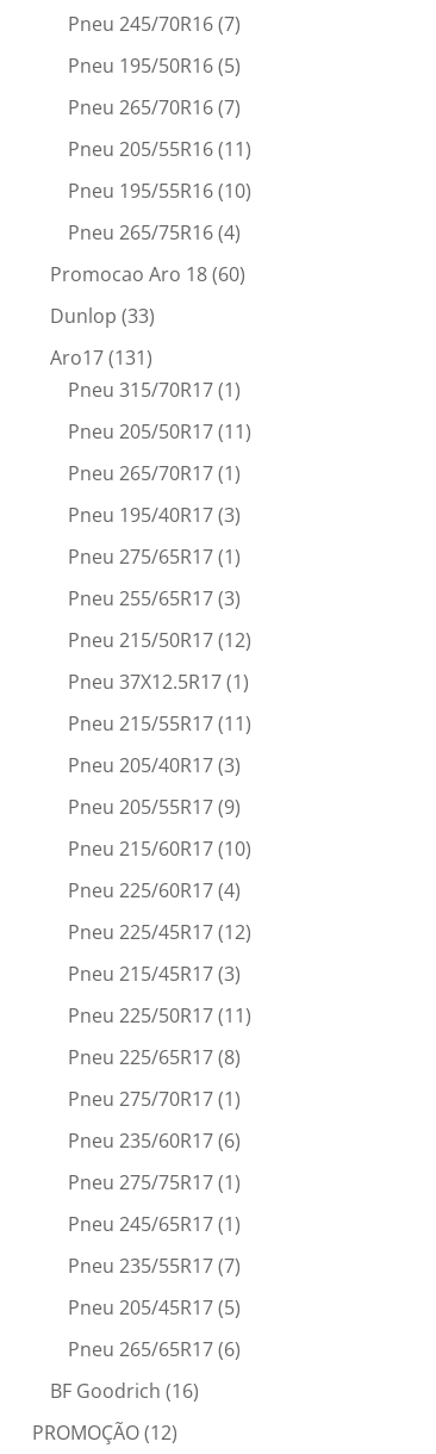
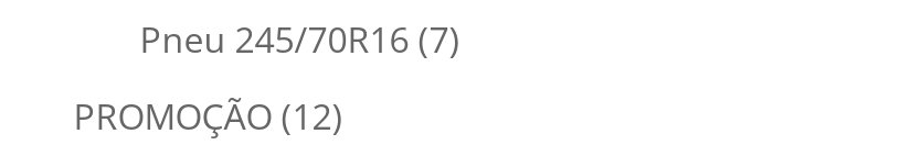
- Pneu 195/50R16 (5)
- Pneu 265/70R16 (7)
- Pneu 205/55R16 (11)
- Pneu 195/55R16 (10)
- Pneu 265/75R16 (4)
- Promocao Aro 18 (60)
- Dunlop (33)
- Aro17 (131)
- Pneu 315/70R17 (1)
- Pneu 205/50R17 (11)
- Pneu 265/70R17 (1)
- Pneu 195/40R17 (3)
- Pneu 275/65R17 (1)
- Pneu 255/65R17 (3)
- Pneu 215/50R17 (12)
- Pneu 37X12.5R17 (1)
- Pneu 215/55R17 (11)
- Pneu 205/40R17 (3)
- Pneu 205/55R17 (9)
- Pneu 215/60R17 (10)
- Pneu 225/60R17 (4)
- Pneu 225/45R17 (12)
- Pneu 215/45R17 (3)
- Pneu 225/50R17 (11)
- Pneu 225/65R17 (8)
- Pneu 275/70R17 (1)
- Pneu 235/60R17 (6)
- Pneu 275/75R17 (1)
- Pneu 245/65R17 (1)
- Pneu 235/55R17 (7)
- Pneu 205/45R17 (5)
- Pneu 265/65R17 (6)
- BF Goodrich (16)
